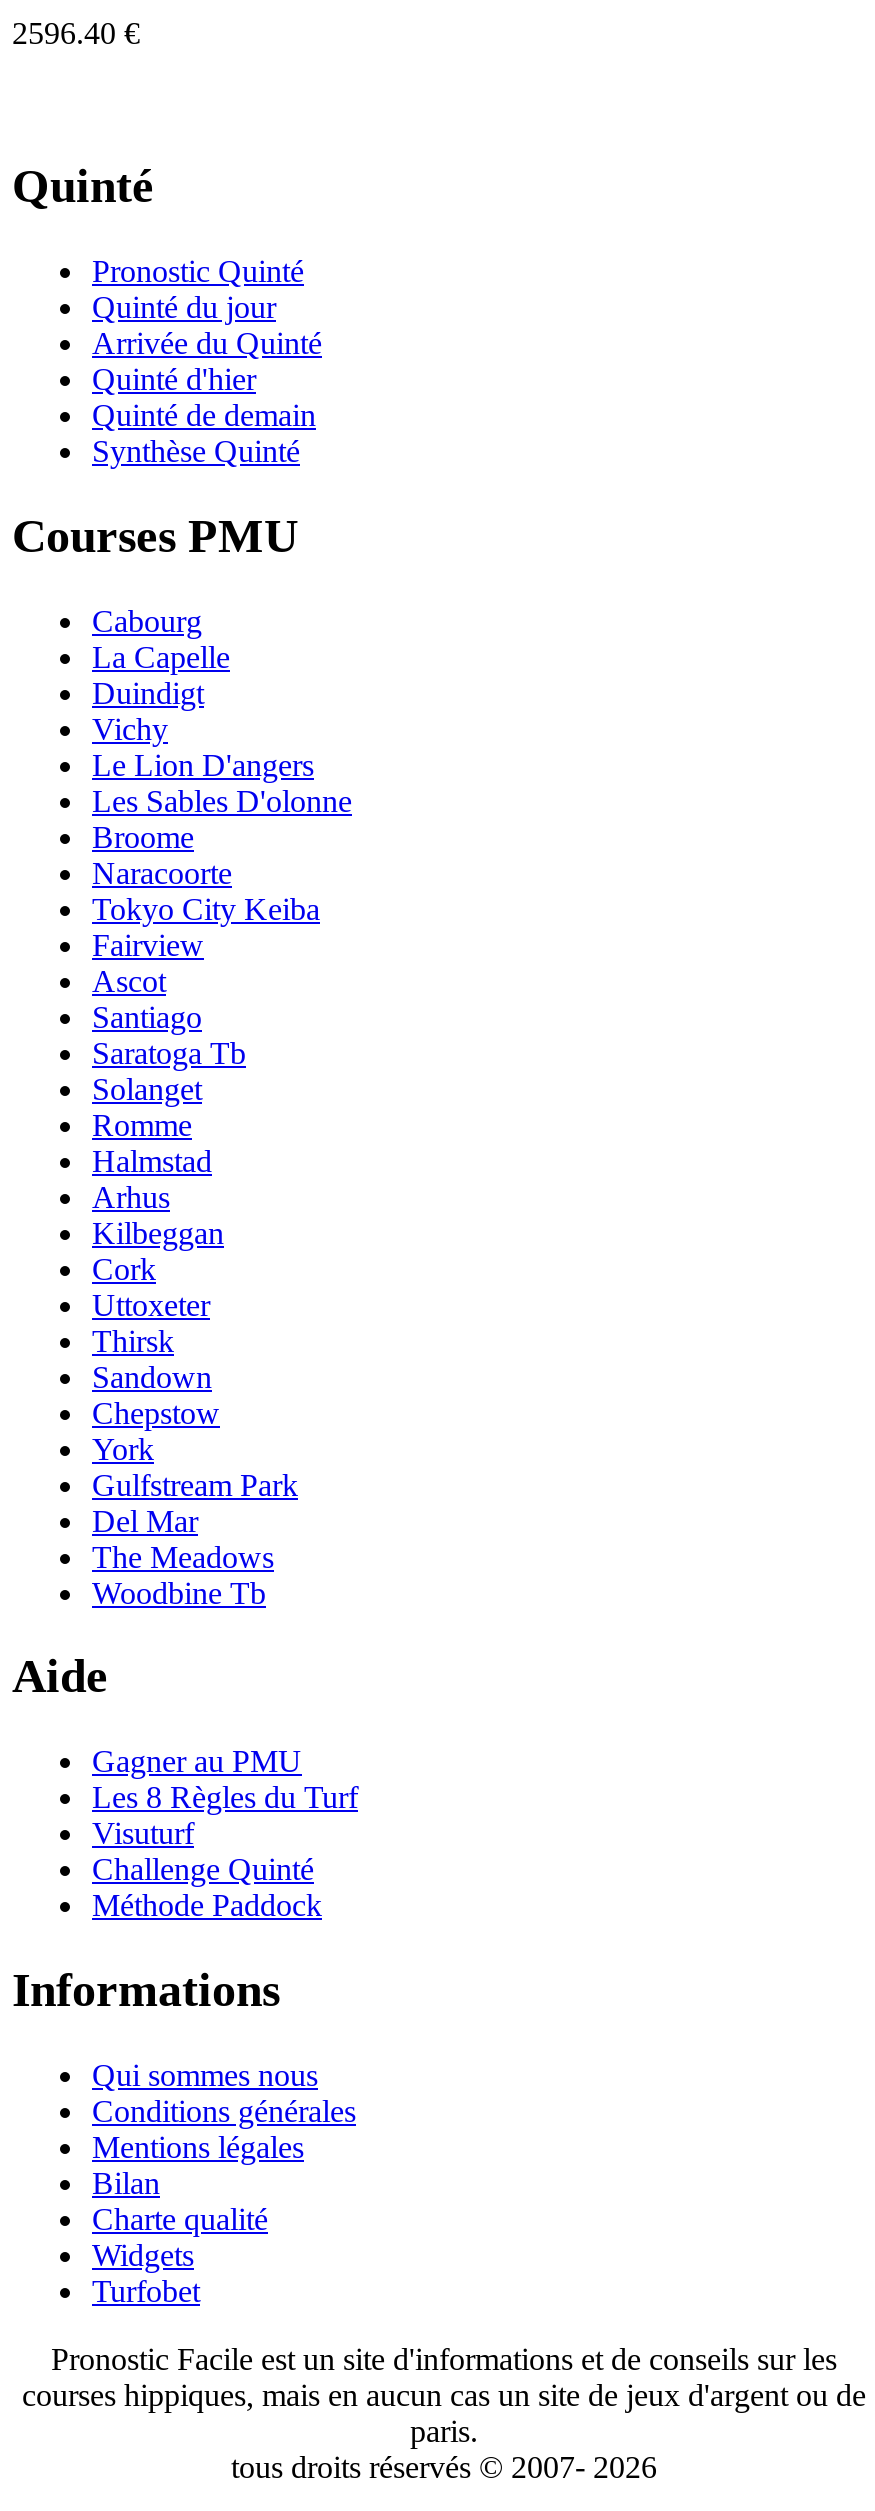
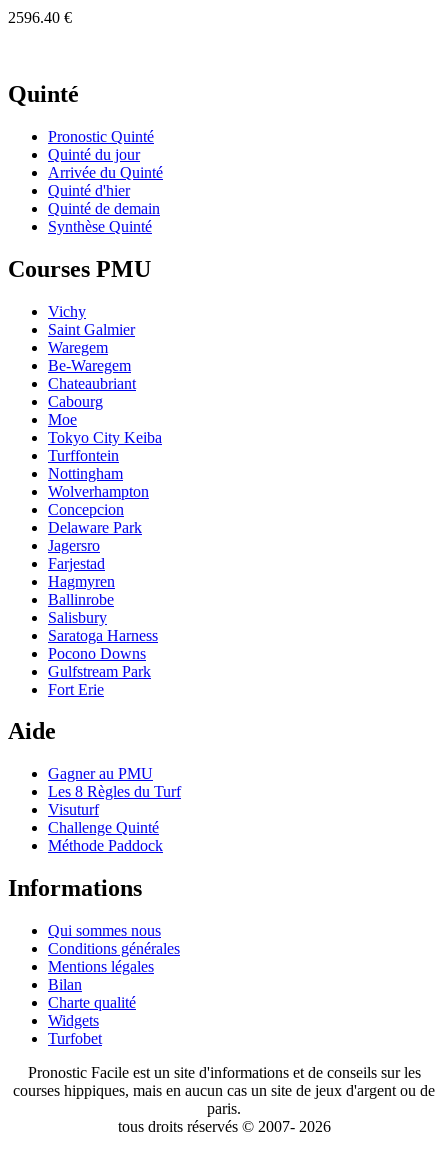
- Cabourg
- La Capelle
- Duindigt

- Le Lion D'angers
- Les Sables D'olonne
- Broome
- Naracoorte
+ Saint Galmier
+ Waregem
+ Be-Waregem
+ Chateaubriant
+ Cabourg
+ Moe

- Fairview
- Ascot
- Santiago
- Saratoga Tb
- Solanget
- Romme
- Halmstad
- Arhus
- Kilbeggan
- Cork
- Uttoxeter
- Thirsk
- Sandown
- Chepstow
- York
+ Turffontein
+ Nottingham
+ Wolverhampton
+ Concepcion
+ Delaware Park
+ Jagersro
+ Farjestad
+ Hagmyren
+ Ballinrobe
+ Salisbury
+ Saratoga Harness
+ Pocono Downs

- Del Mar
- The Meadows
- Woodbine Tb
+ Fort Erie
